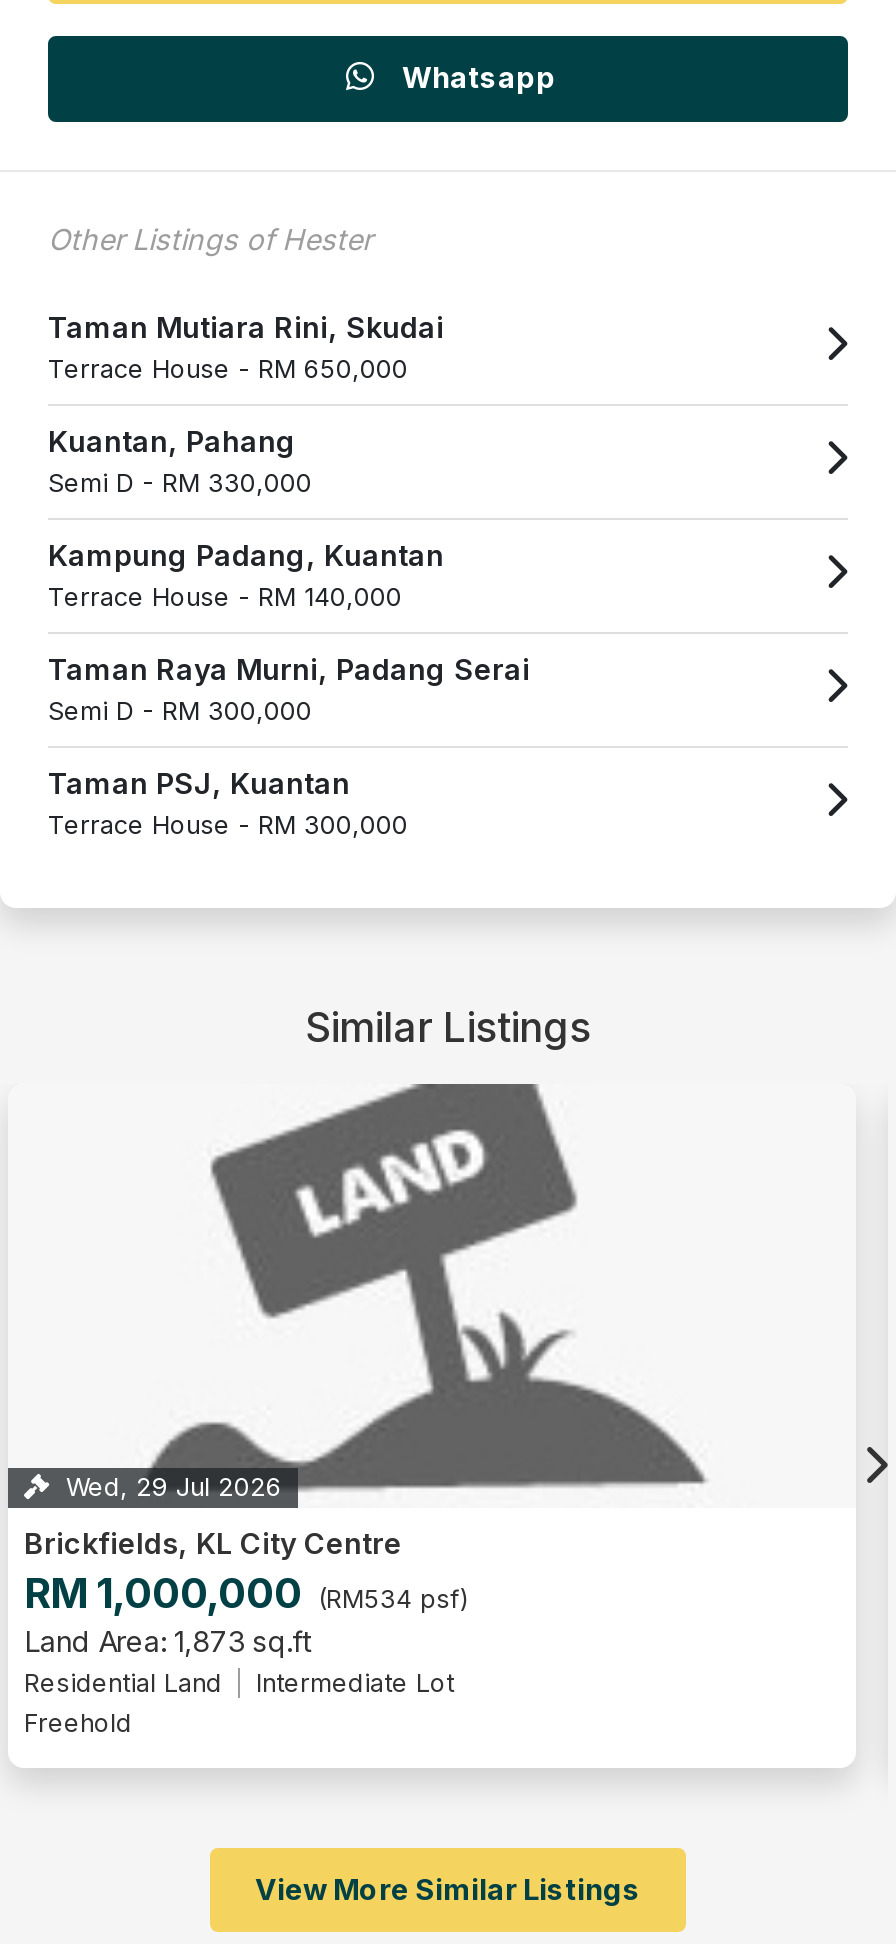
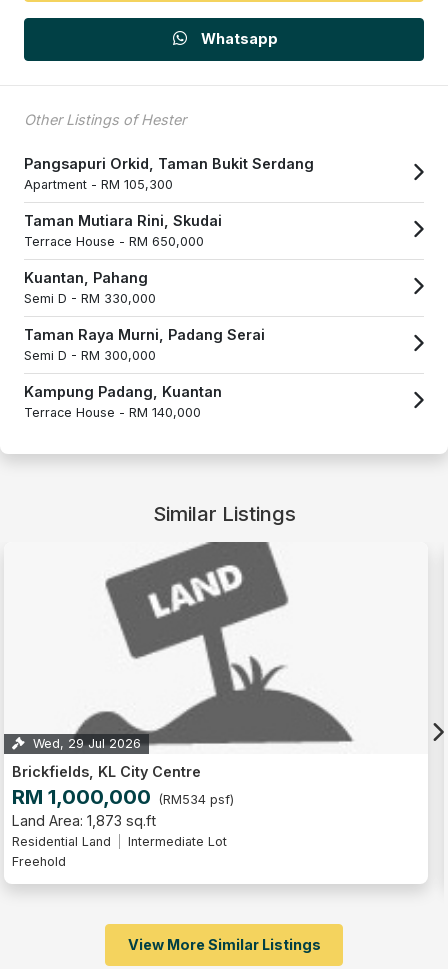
+ Pangsapuri Orkid, Taman Bukit Serdang
+ Apartment - RM 105,300

moved down: Taman Mutiara Rini, Skudai | Terrace House - RM 650,000 | Kuantan, Pahang | Semi D - RM 330,000

moved down: Kampung Padang, Kuantan

moved down: Terrace House - RM 140,000

- Taman PSJ, Kuantan

- Terrace House - RM 300,000
